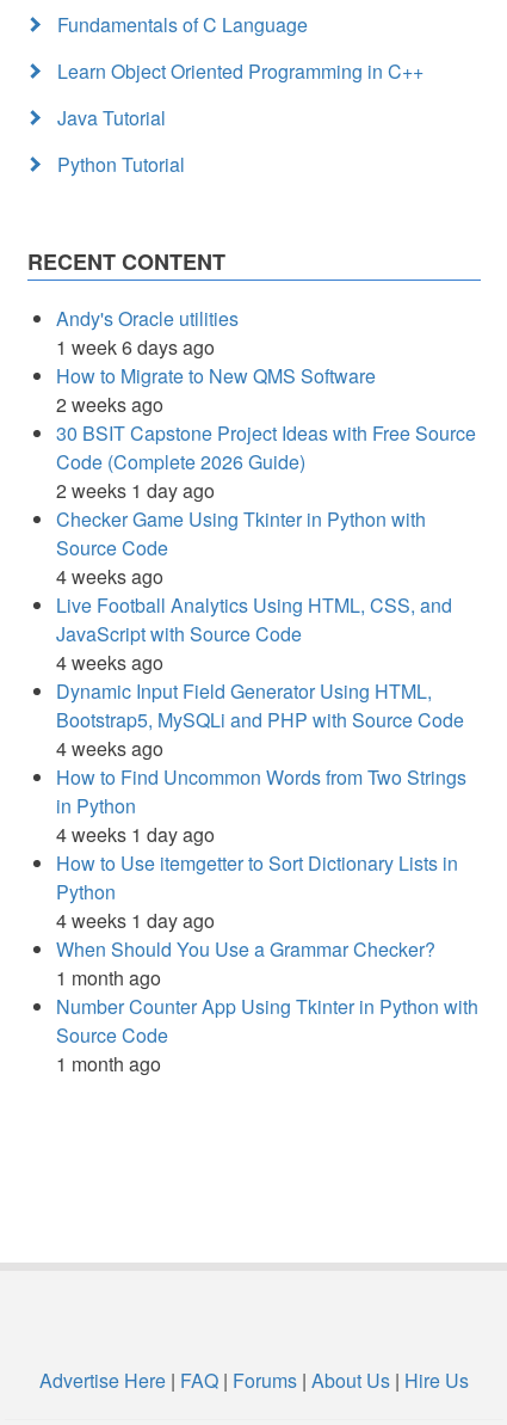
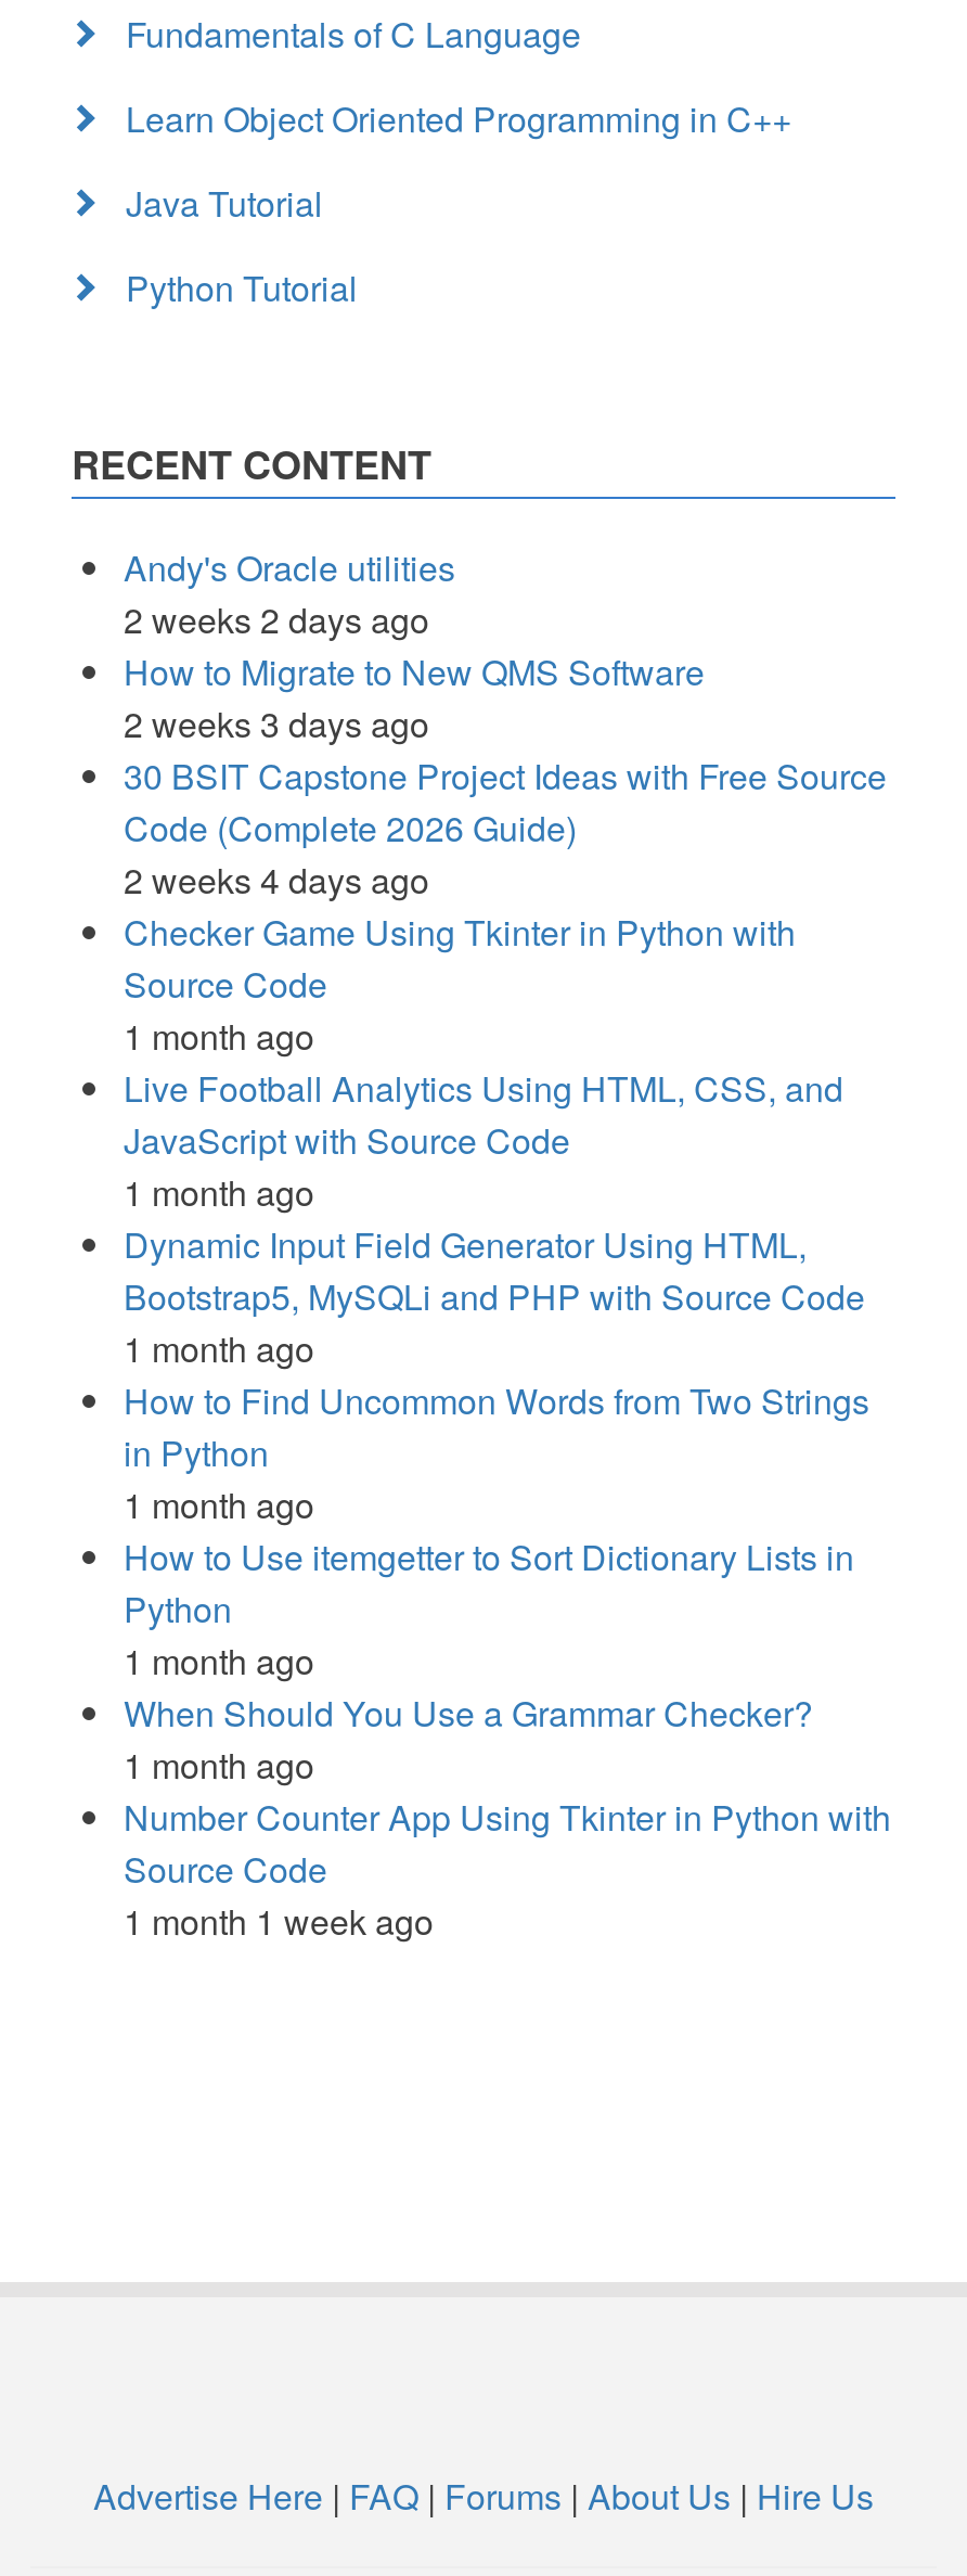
- 1 week 6 days ago
+ 2 weeks 2 days ago

- 2 weeks ago
+ 2 weeks 3 days ago

- 2 weeks 1 day ago
+ 2 weeks 4 days ago

- 4 weeks ago
+ 1 month ago

- 4 weeks ago
+ 1 month ago

- 4 weeks ago
+ 1 month ago

- 4 weeks 1 day ago
+ 1 month ago

- 4 weeks 1 day ago
+ 1 month ago

- 1 month ago
+ 1 month 1 week ago
